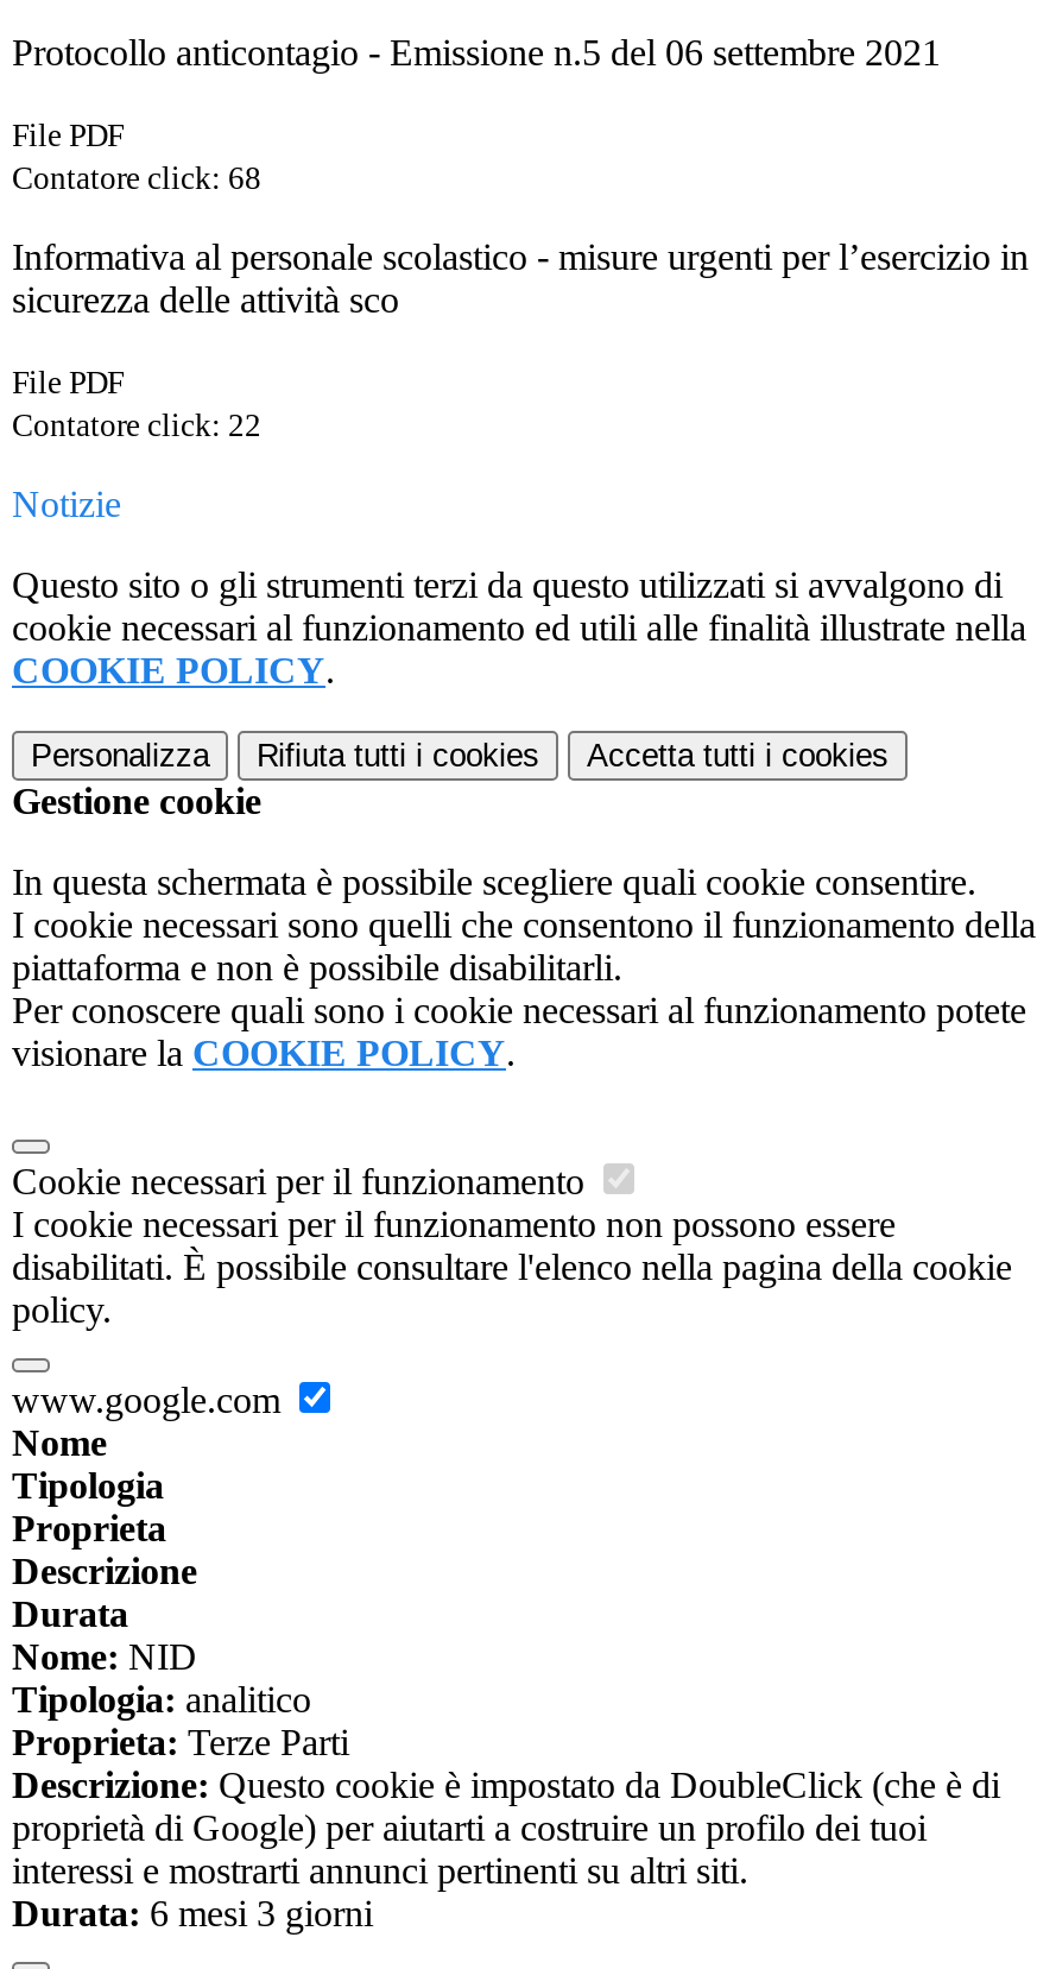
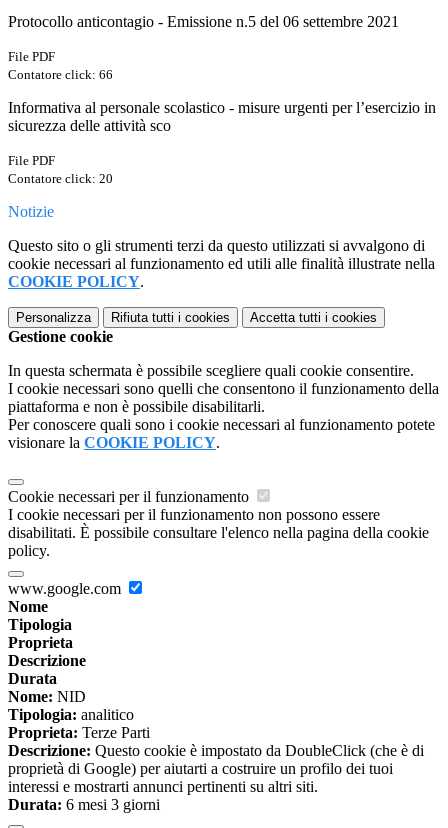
- Contatore click: 68
+ Contatore click: 66

- Contatore click: 22
+ Contatore click: 20
